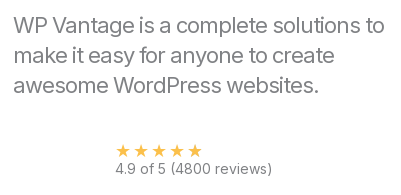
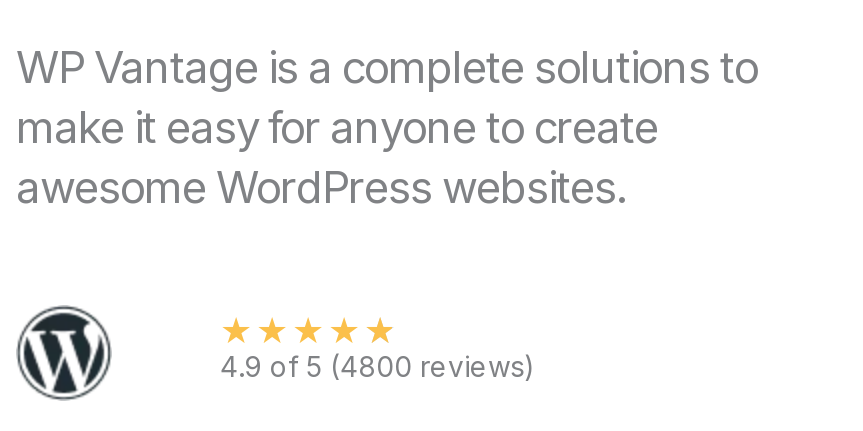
+ [image]
